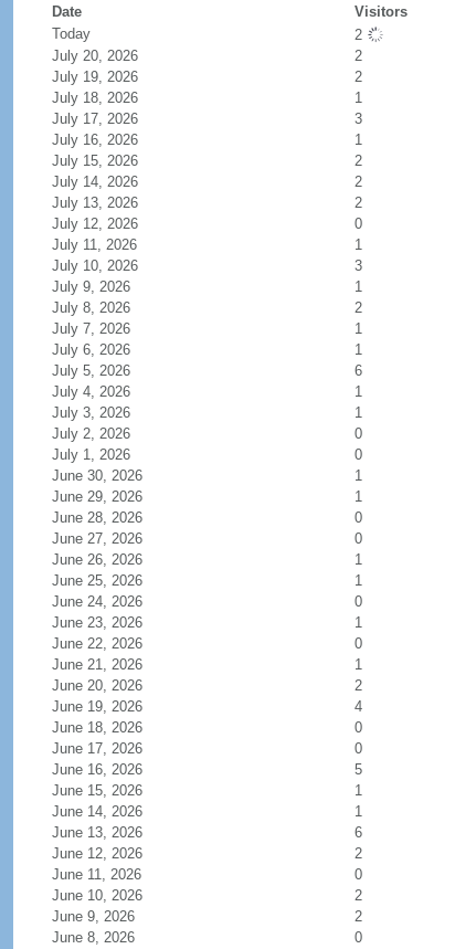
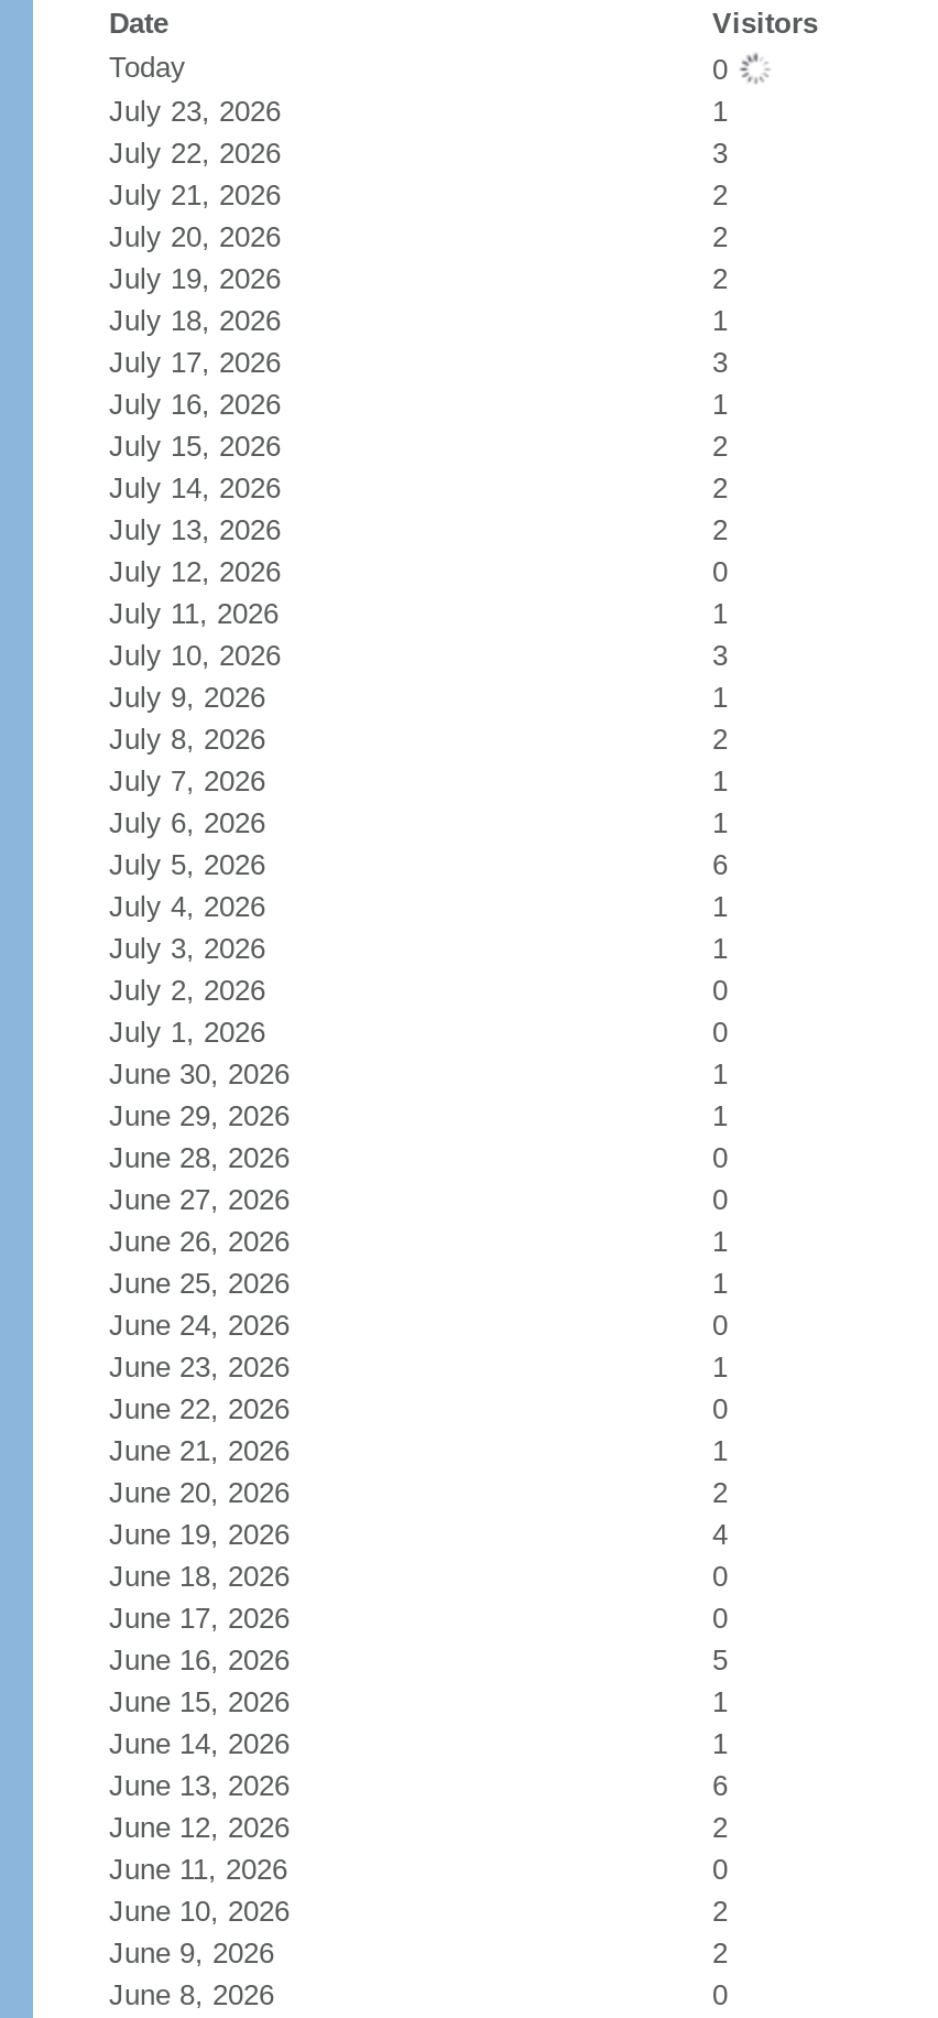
+ 0
+ July 23, 2026
+ 1
+ July 22, 2026
+ 3
+ July 21, 2026
